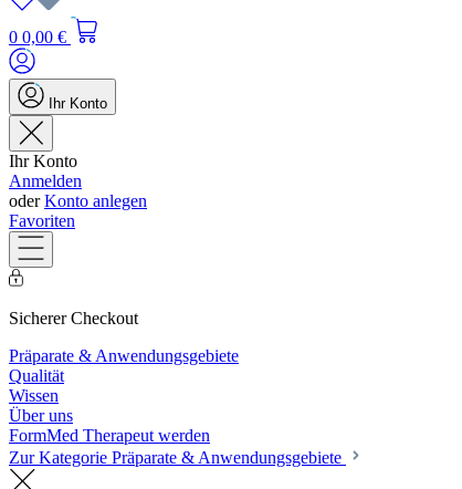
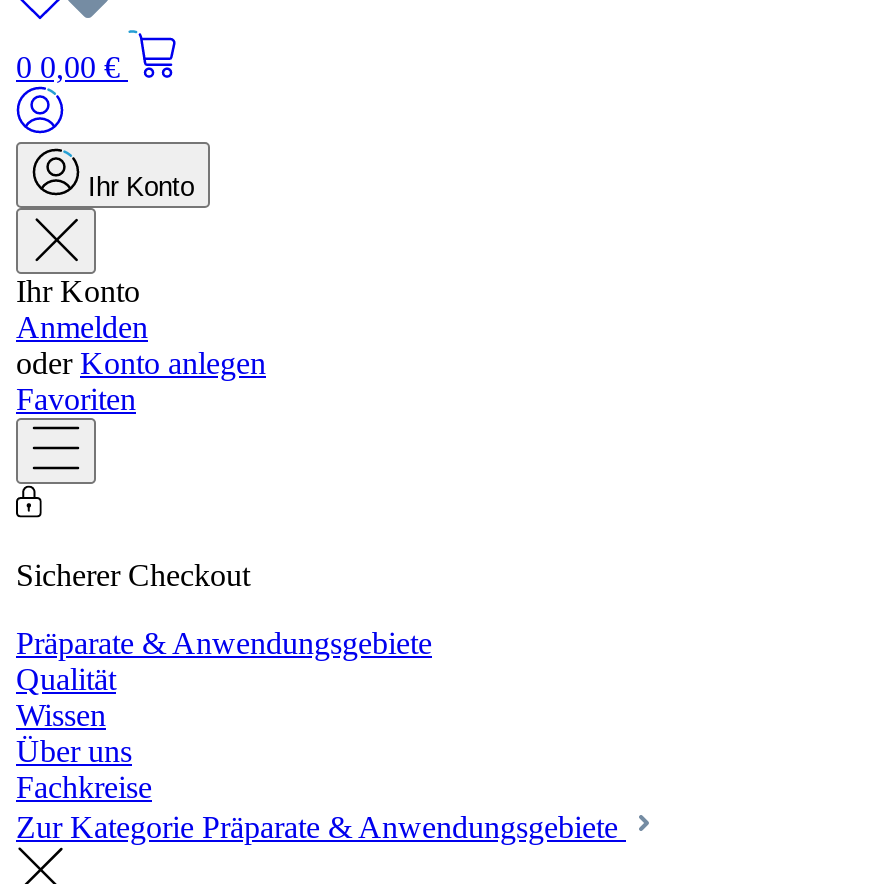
- FormMed Therapeut werden
+ Fachkreise
